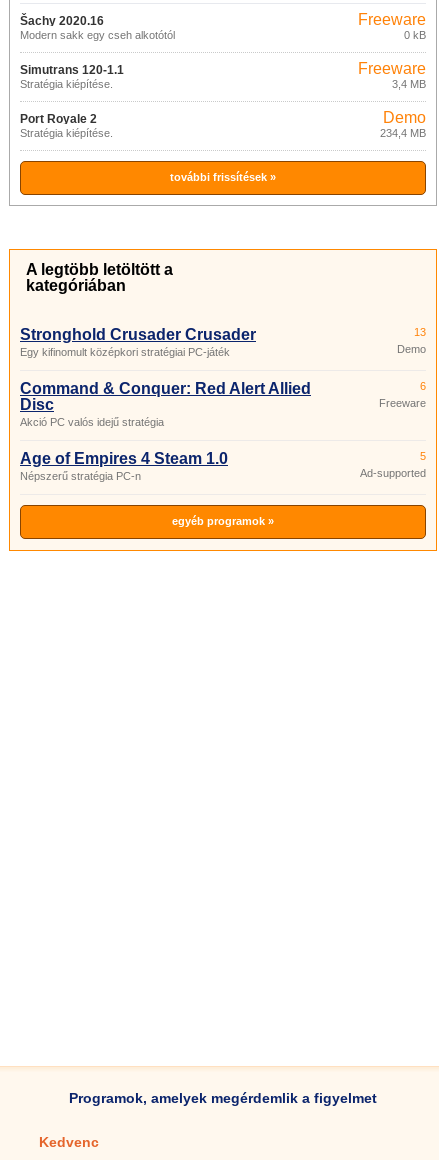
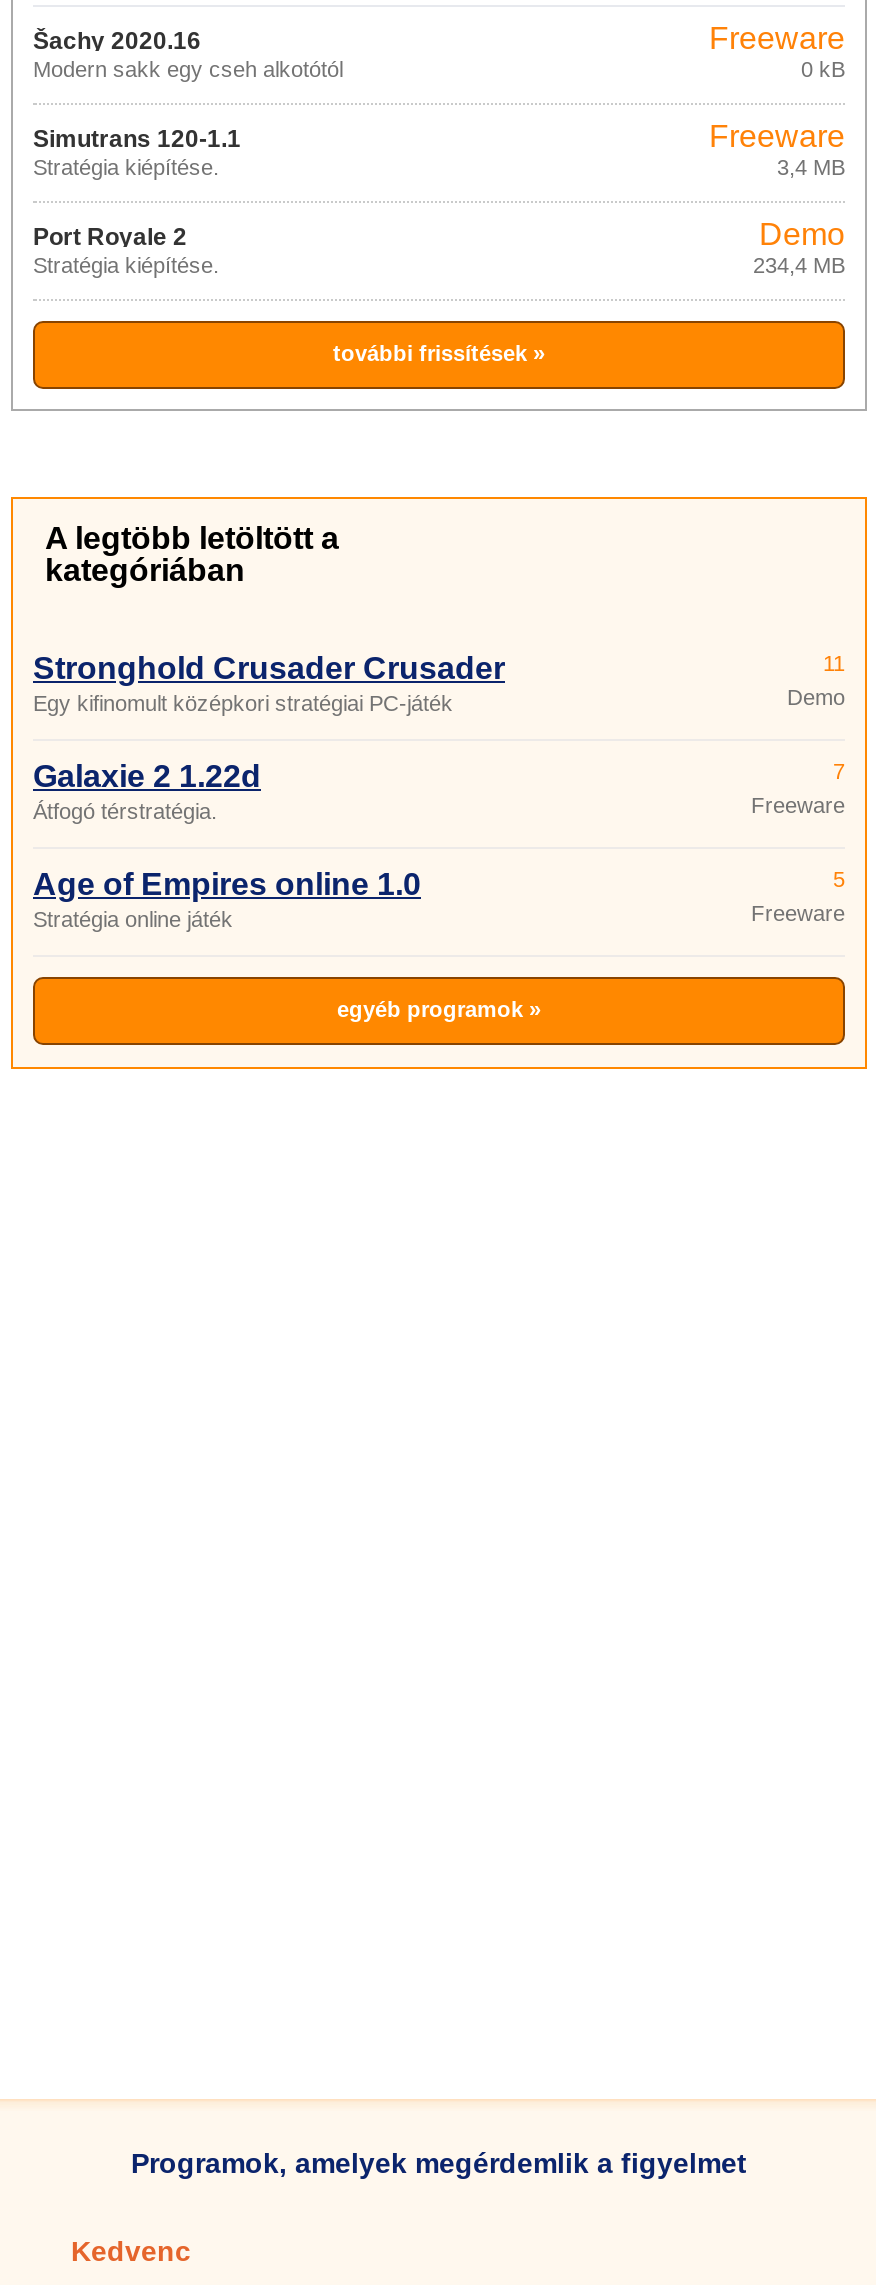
- 13
+ 11

- Command & Conquer: Red Alert Allied
- Disc
- Akció PC valós idejű stratégia
+ Galaxie 2 1.22d
+ Átfogó térstratégia.

- 6
+ 7

- Age of Empires 4 Steam 1.0
- Népszerű stratégia PC-n
+ Age of Empires online 1.0
+ Stratégia online játék

- Ad-supported
+ Freeware
